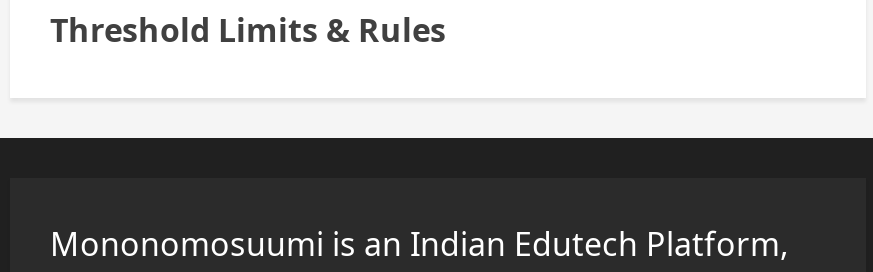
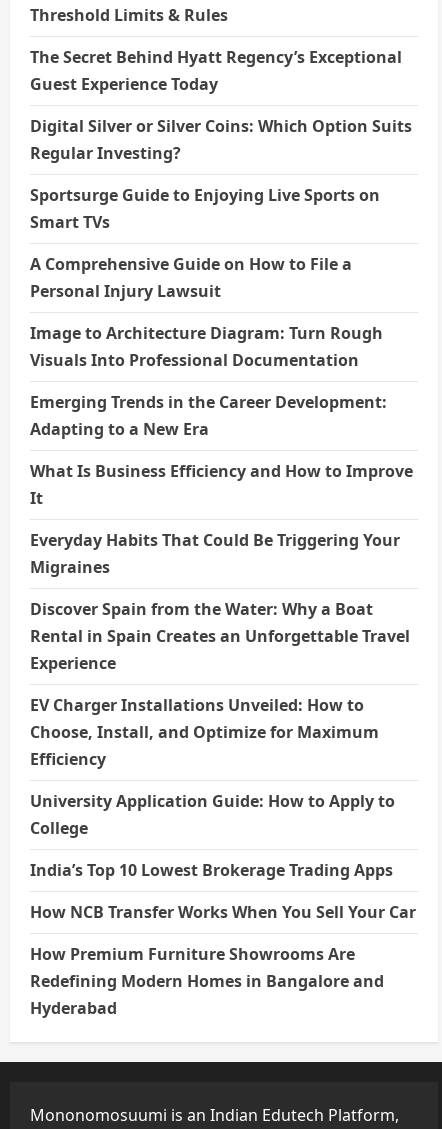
+ The Secret Behind Hyatt Regency’s Exceptional
+ Guest Experience Today
+ Digital Silver or Silver Coins: Which Option Suits
+ Regular Investing?
+ Sportsurge Guide to Enjoying Live Sports on
+ Smart TVs
+ A Comprehensive Guide on How to File a
+ Personal Injury Lawsuit
+ Image to Architecture Diagram: Turn Rough
+ Visuals Into Professional Documentation
+ Emerging Trends in the Career Development:
+ Adapting to a New Era
+ What Is Business Efficiency and How to Improve
+ It
+ Everyday Habits That Could Be Triggering Your
+ Migraines
+ Discover Spain from the Water: Why a Boat
+ Rental in Spain Creates an Unforgettable Travel
+ Experience
+ EV Charger Installations Unveiled: How to
+ Choose, Install, and Optimize for Maximum
+ Efficiency
+ University Application Guide: How to Apply to
+ College
+ India’s Top 10 Lowest Brokerage Trading Apps
+ How NCB Transfer Works When You Sell Your Car
+ How Premium Furniture Showrooms Are
+ Redefining Modern Homes in Bangalore and
+ Hyderabad
